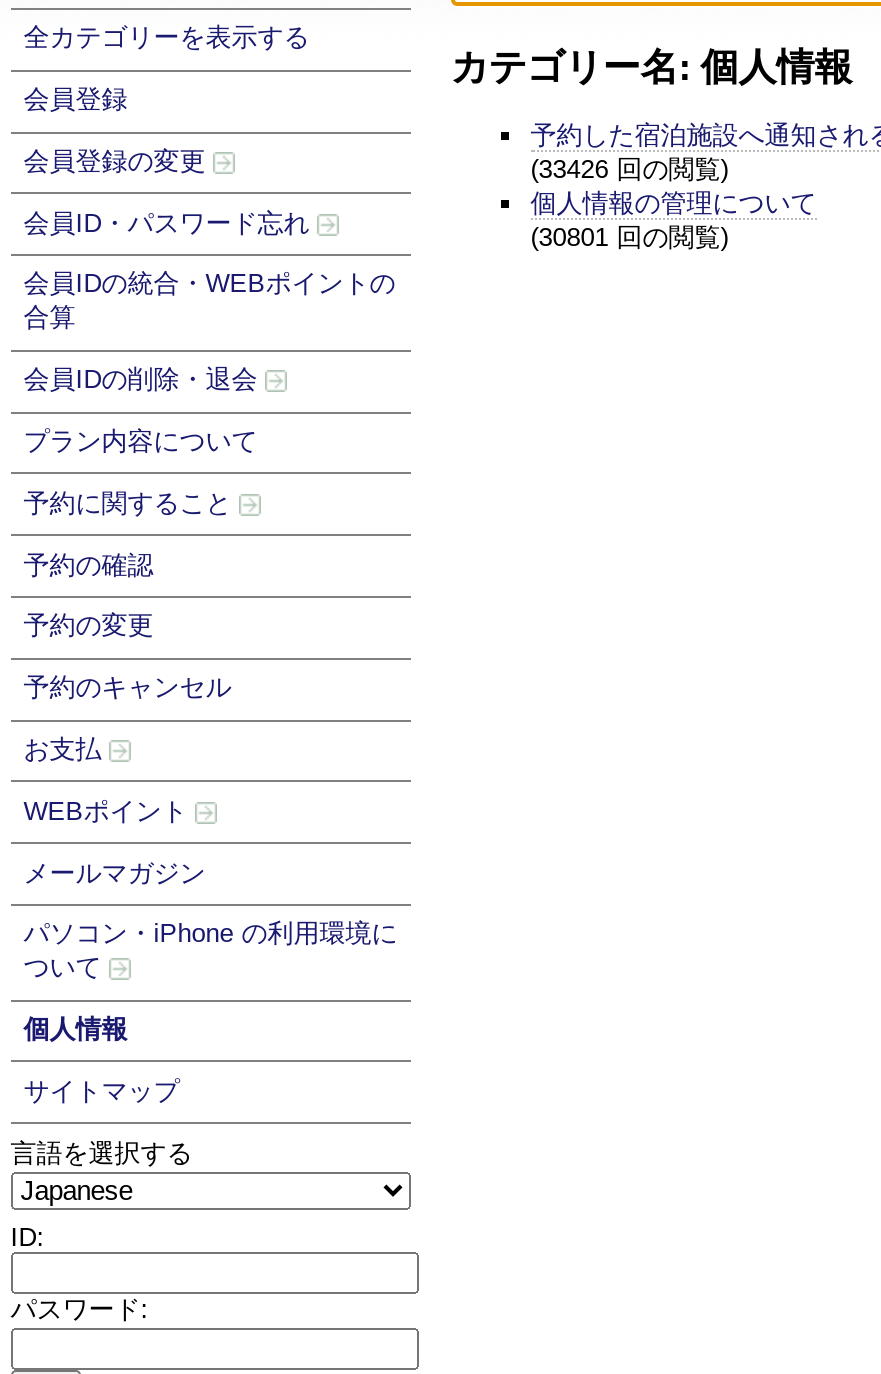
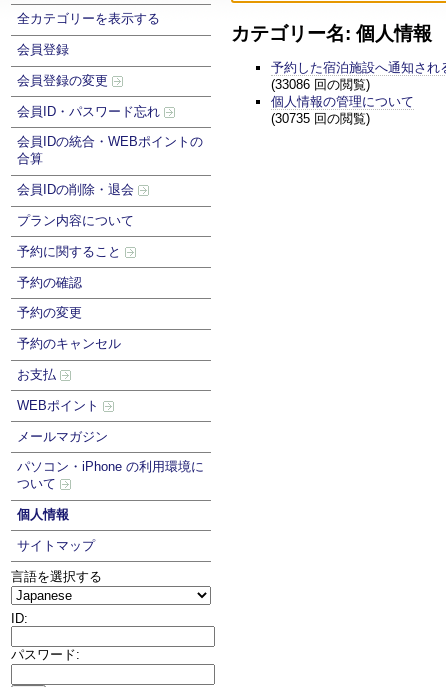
- (33426 回の閲覧)
+ (33086 回の閲覧)

- (30801 回の閲覧)
+ (30735 回の閲覧)
